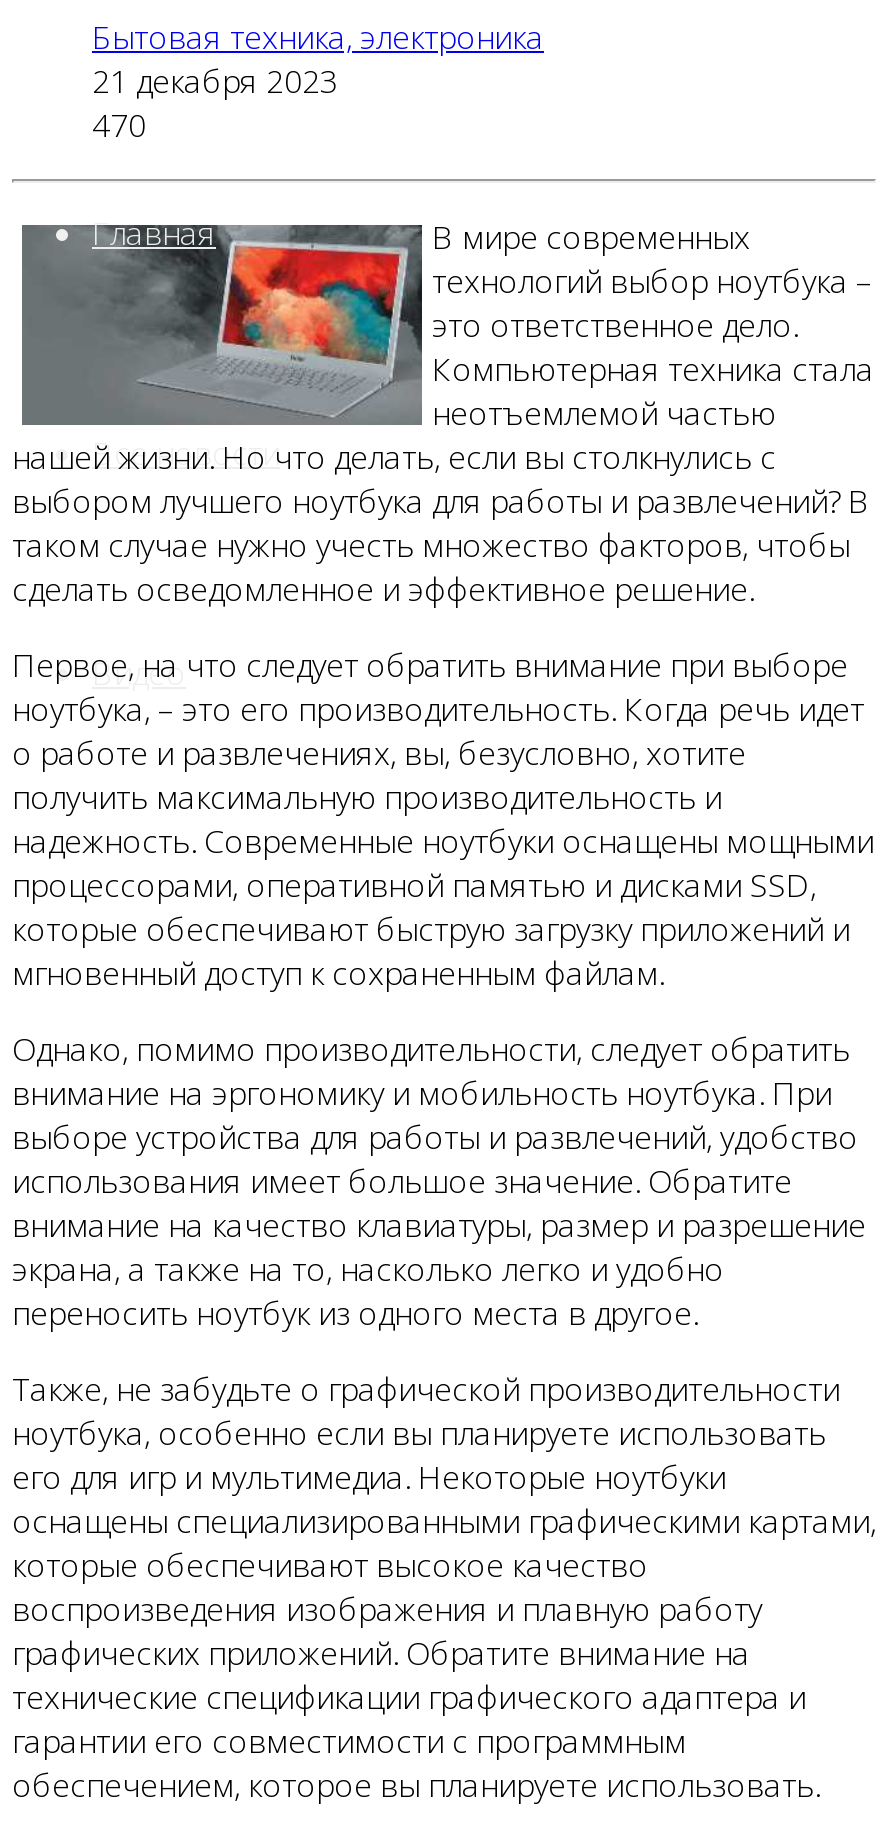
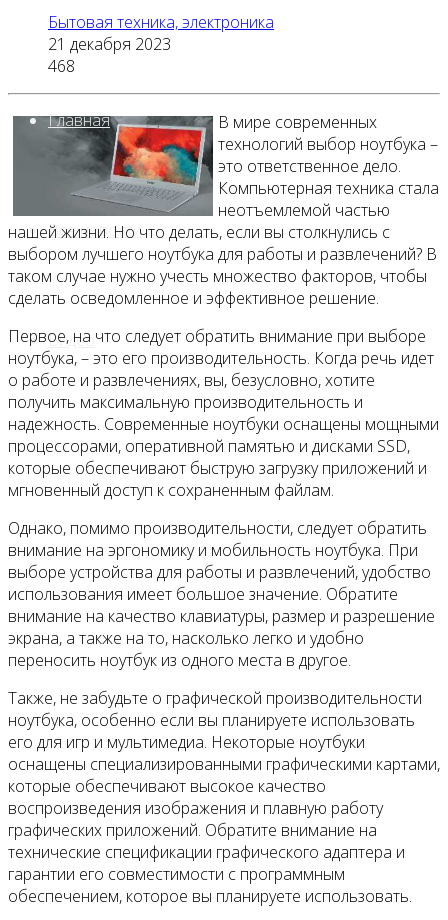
- 470
+ 468
